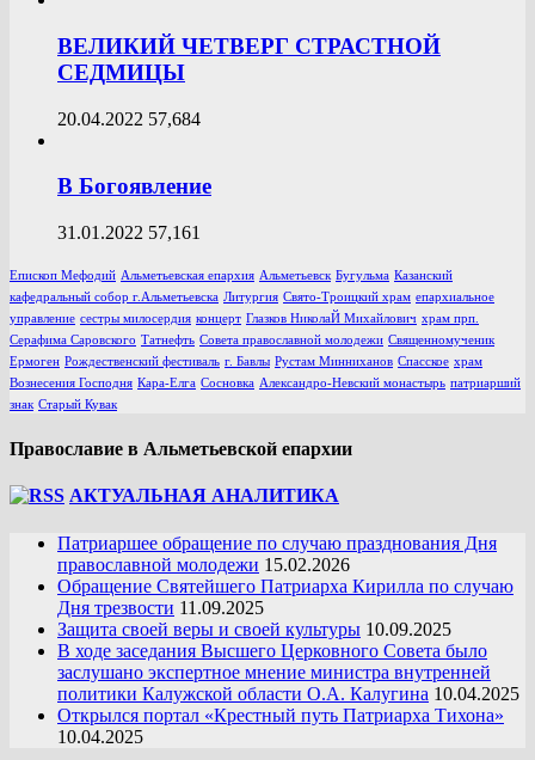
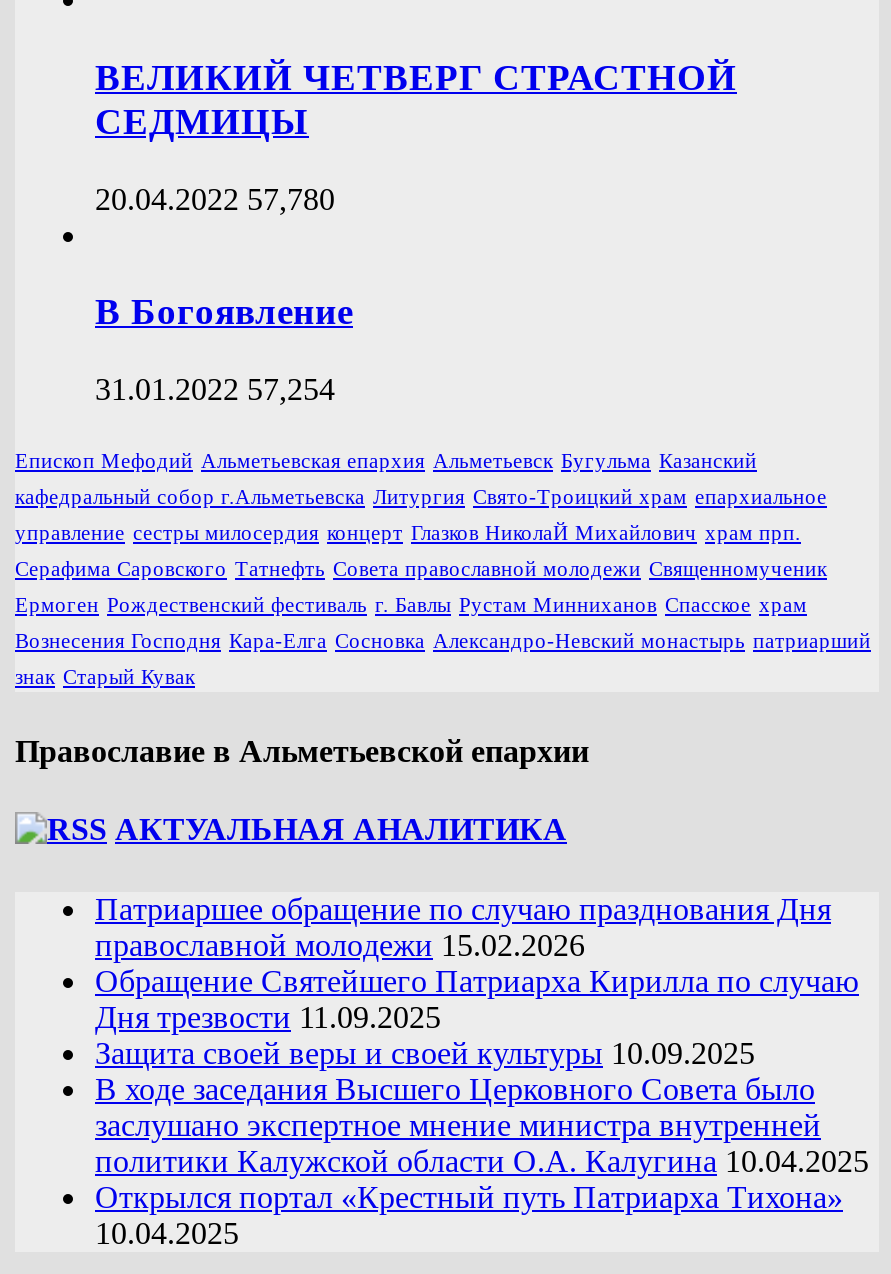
- 20.04.2022 57,684
+ 20.04.2022 57,780

- 31.01.2022 57,161
+ 31.01.2022 57,254
